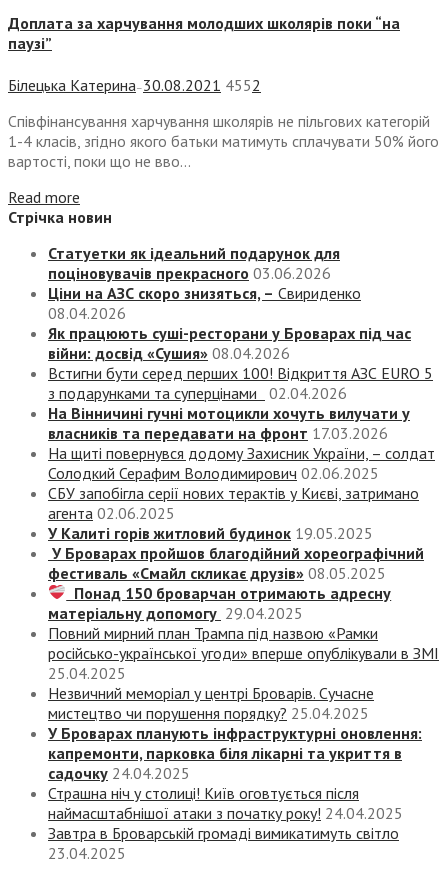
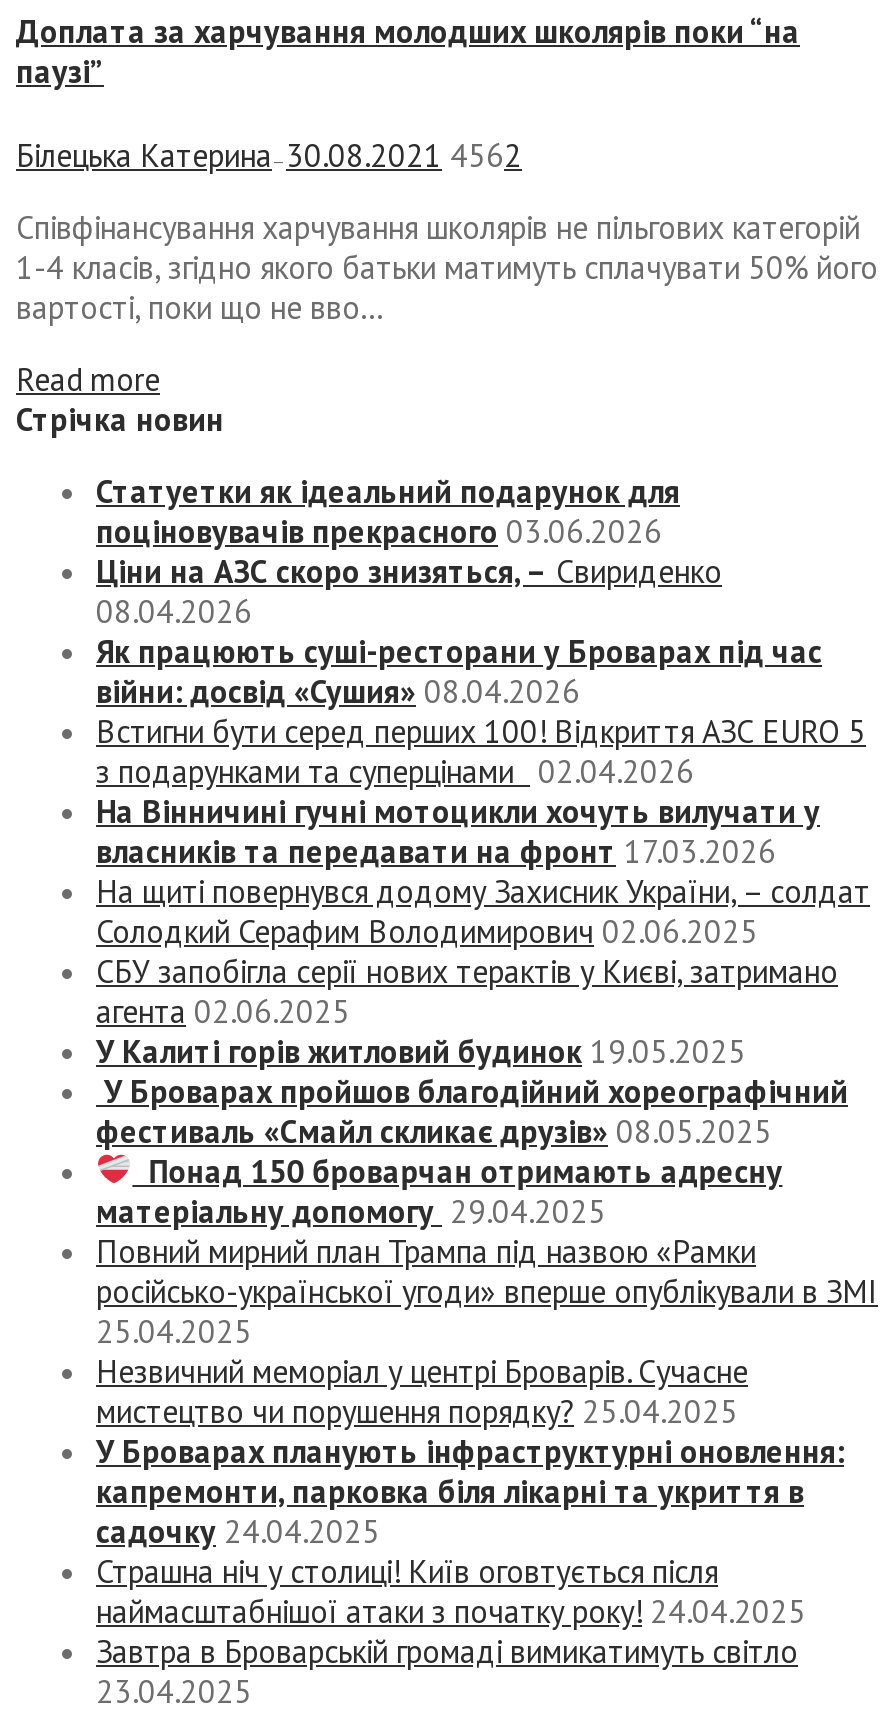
- Білецька Катерина—30.08.2021 4552
+ Білецька Катерина—30.08.2021 4562
